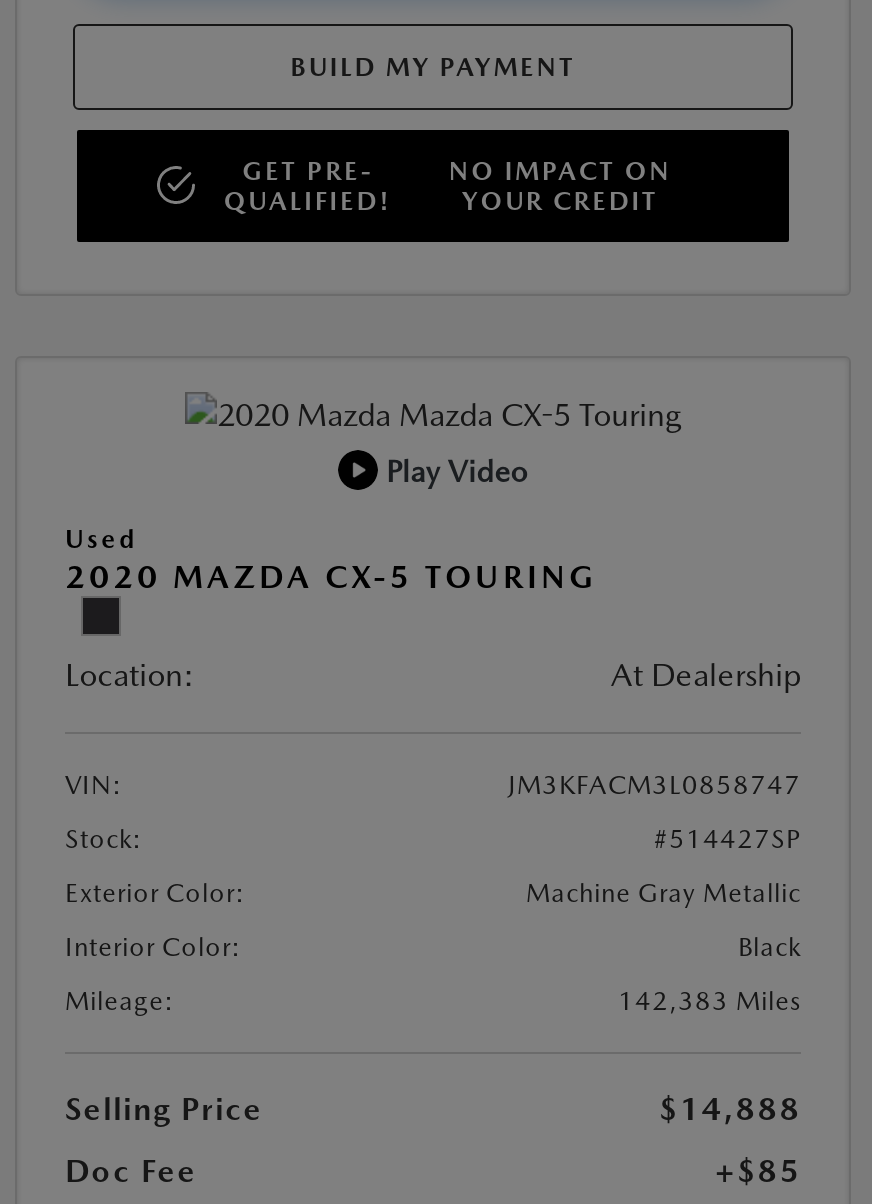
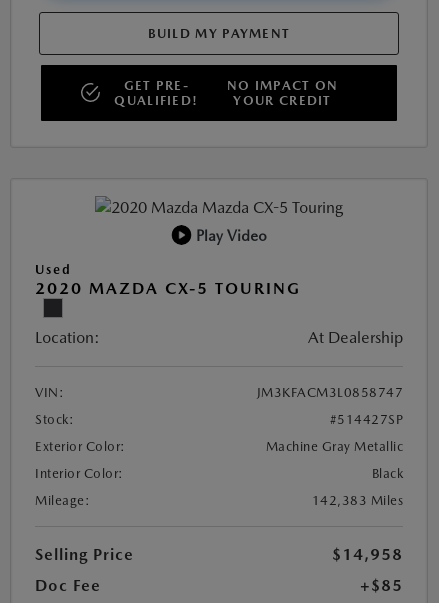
- $14,888
+ $14,958
